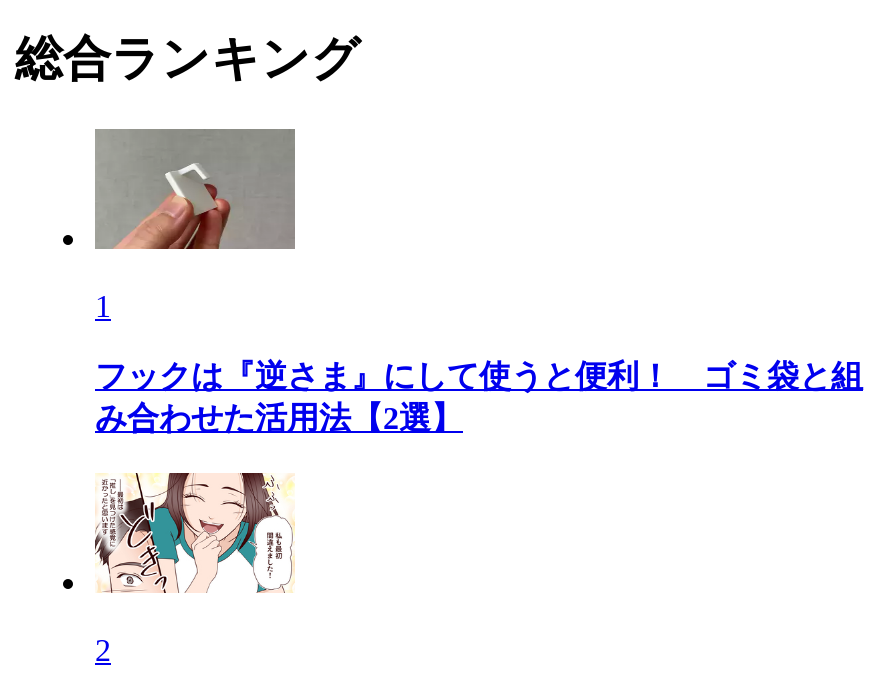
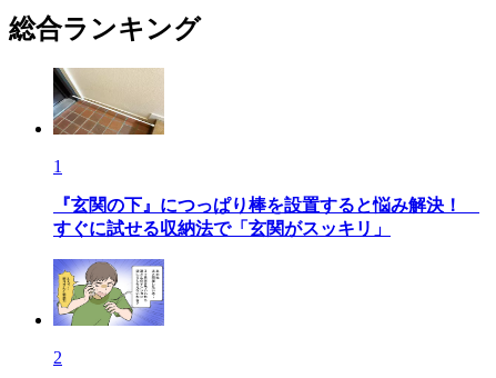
- [image]
+ [image]

- フックは『逆さま』にして使うと便利！ ゴミ袋と組
- み合わせた活用法【2選】
+ 『玄関の下』につっぱり棒を設置すると悩み解決！
+ すぐに試せる収納法で「玄関がスッキリ」

- [image]
+ [image]
